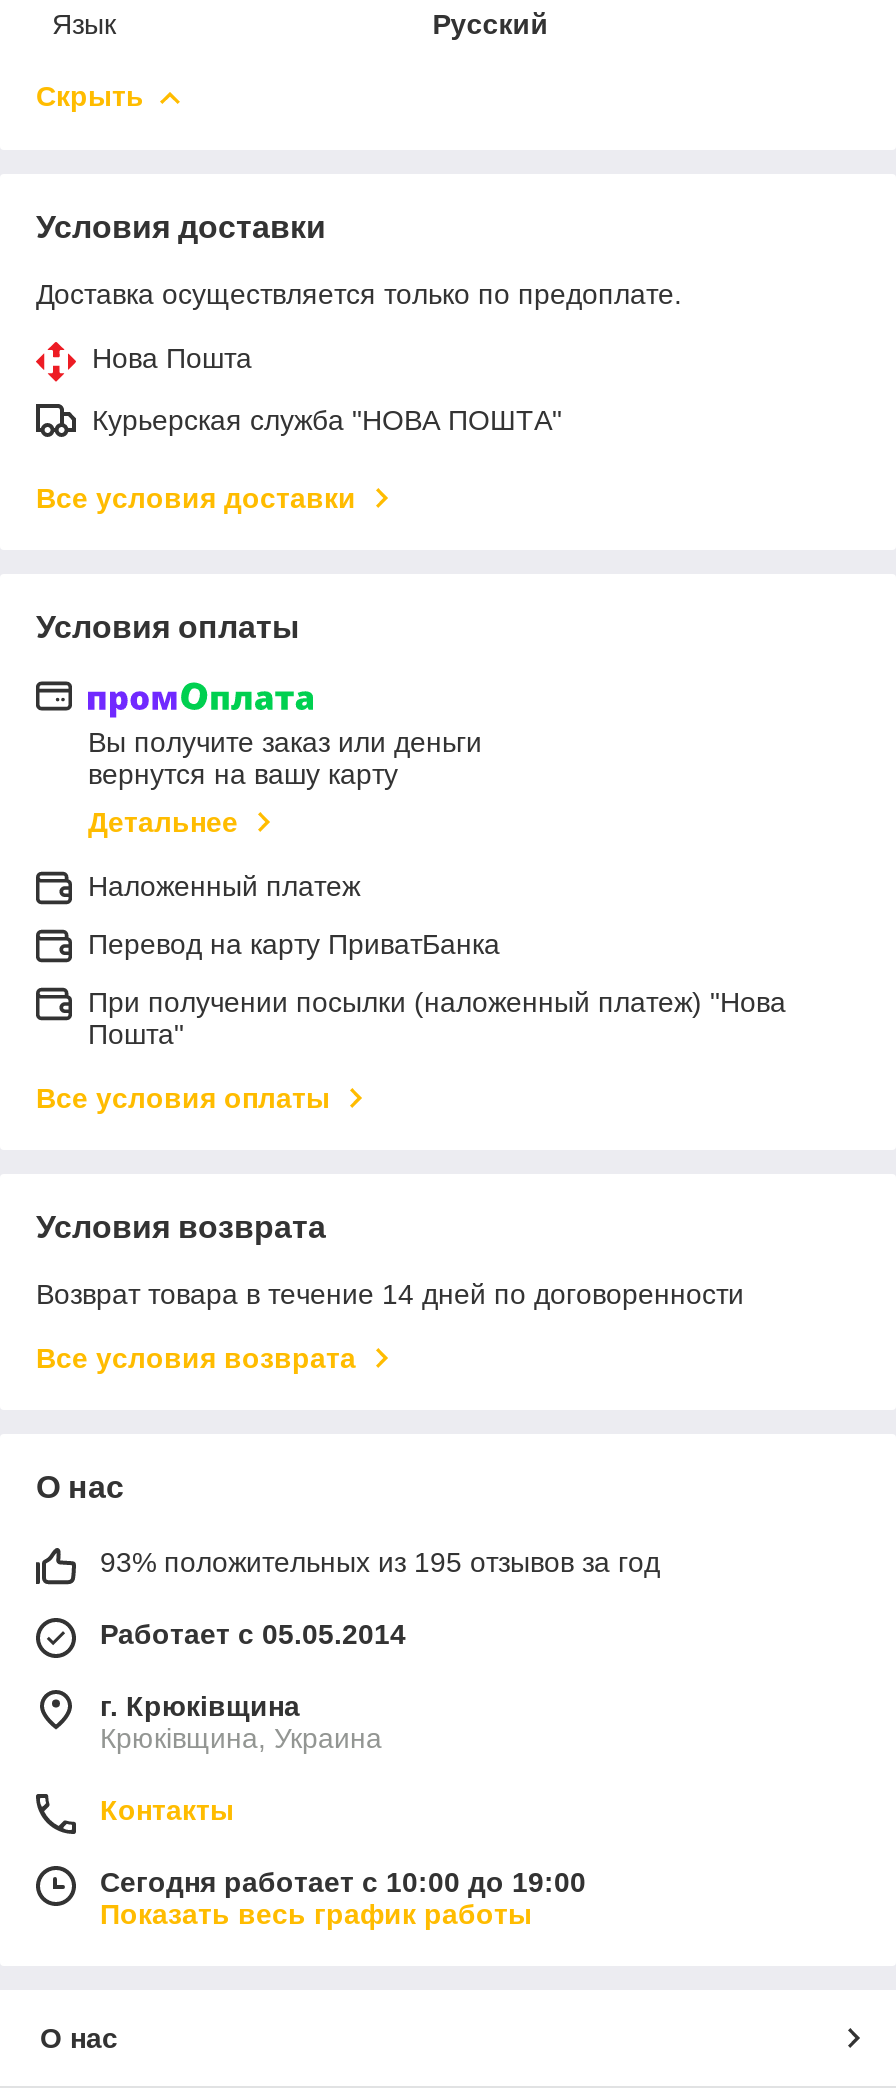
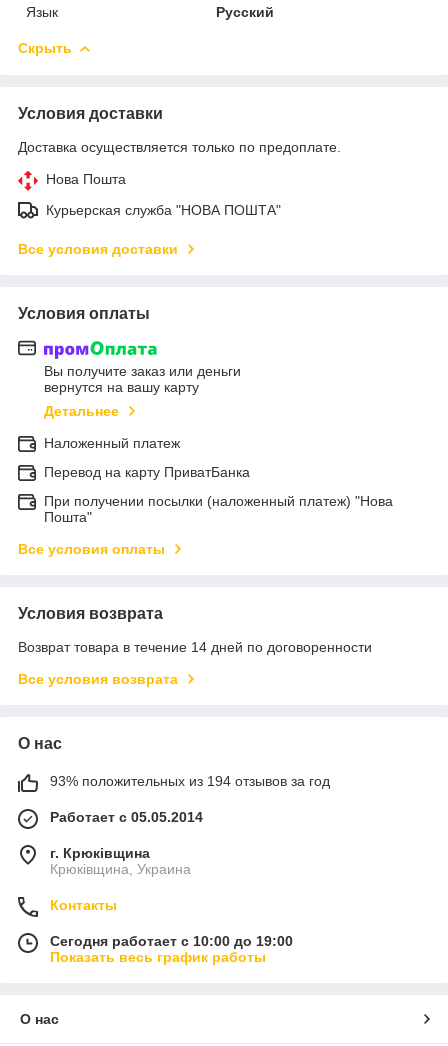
- 93% положительных из 195 отзывов за год
+ 93% положительных из 194 отзывов за год
